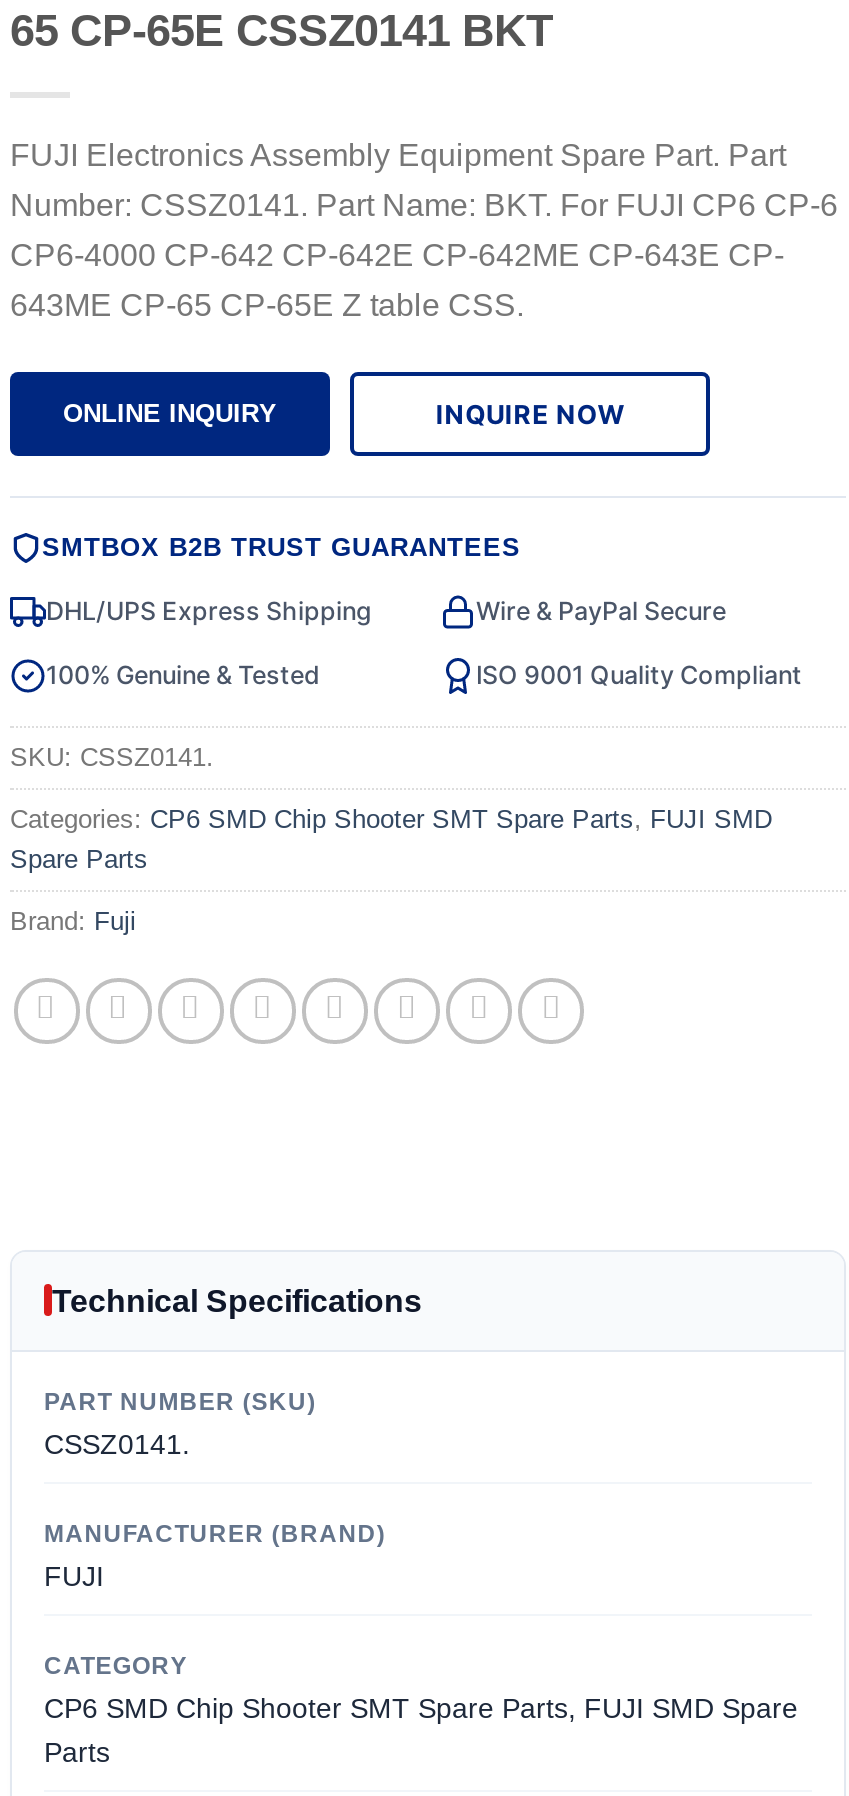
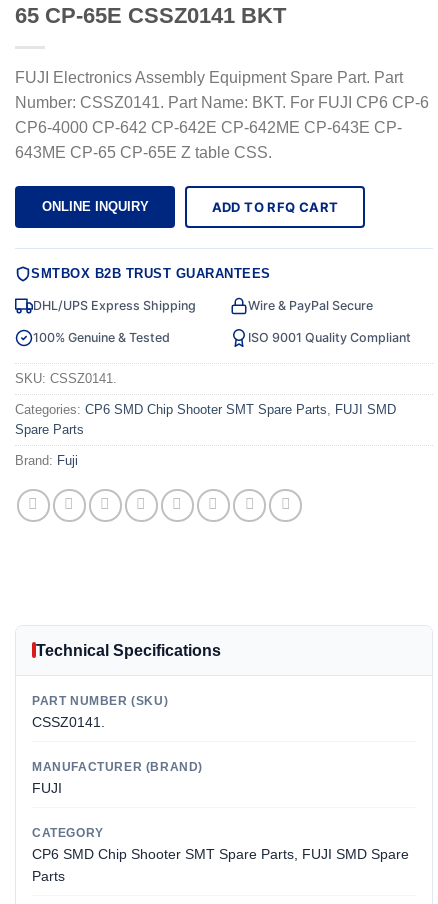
- INQUIRE NOW
+ ADD TO RFQ CART
